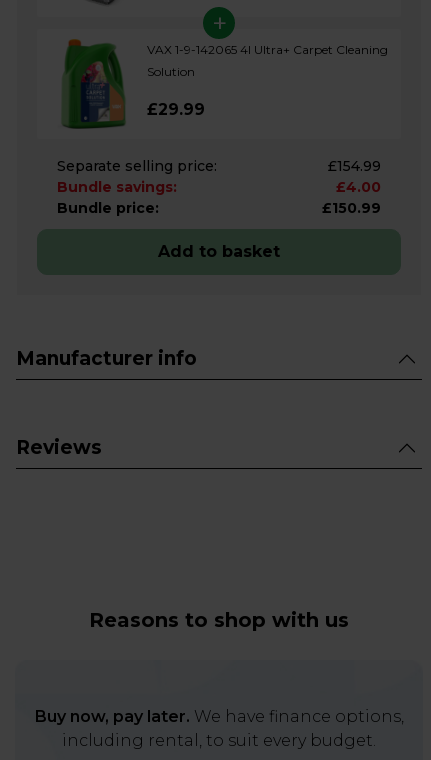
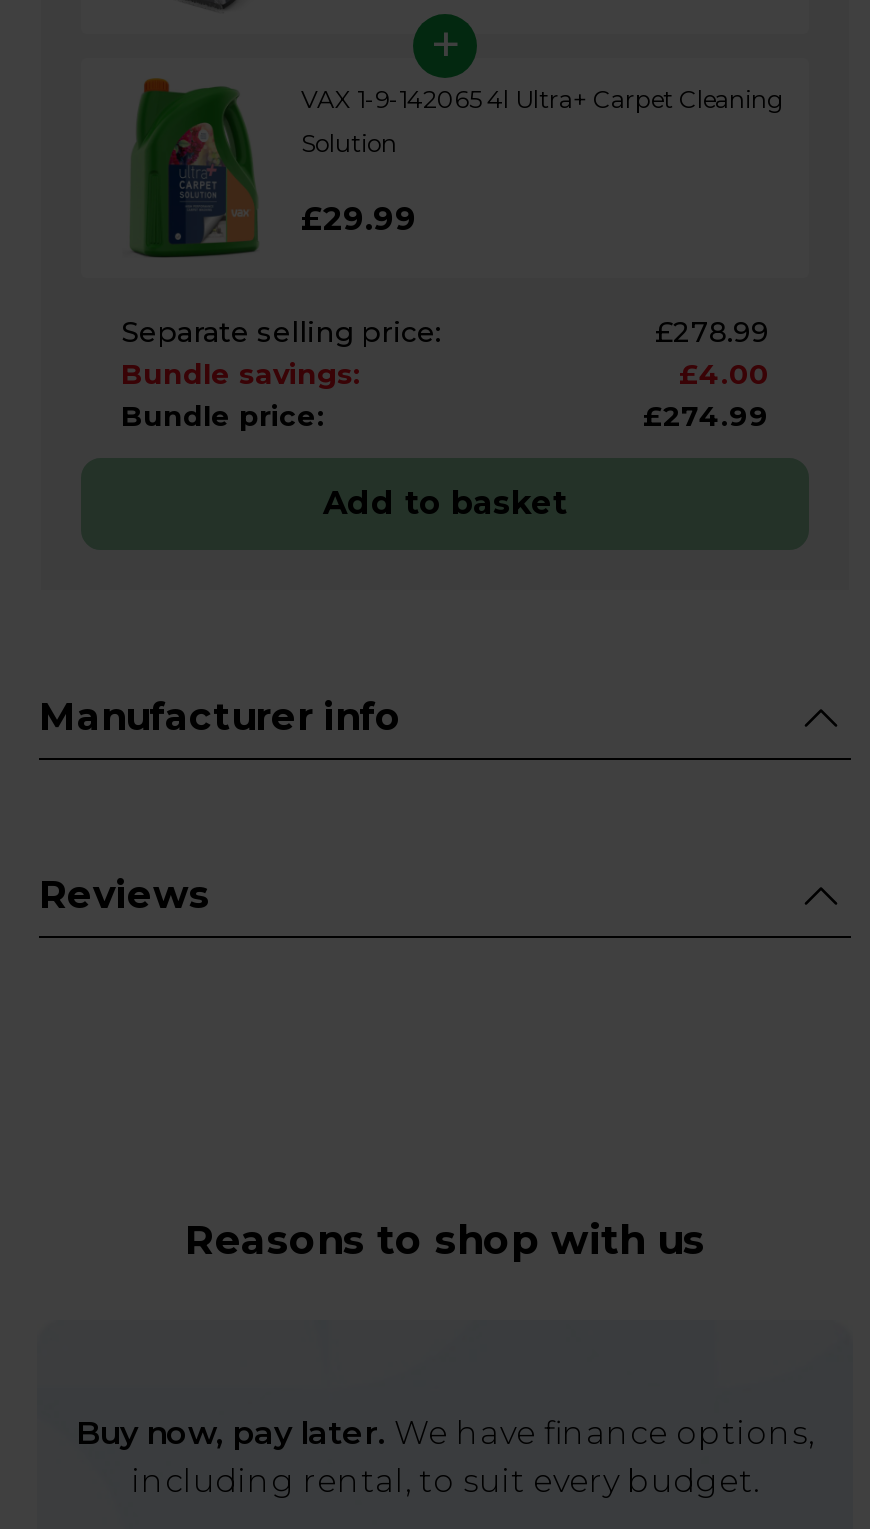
- £154.99
+ £278.99

- £150.99
+ £274.99
